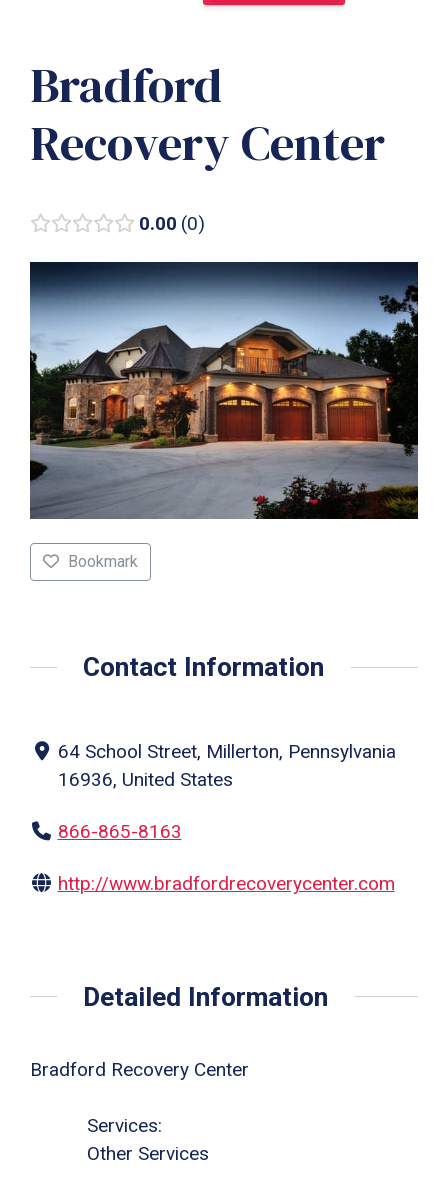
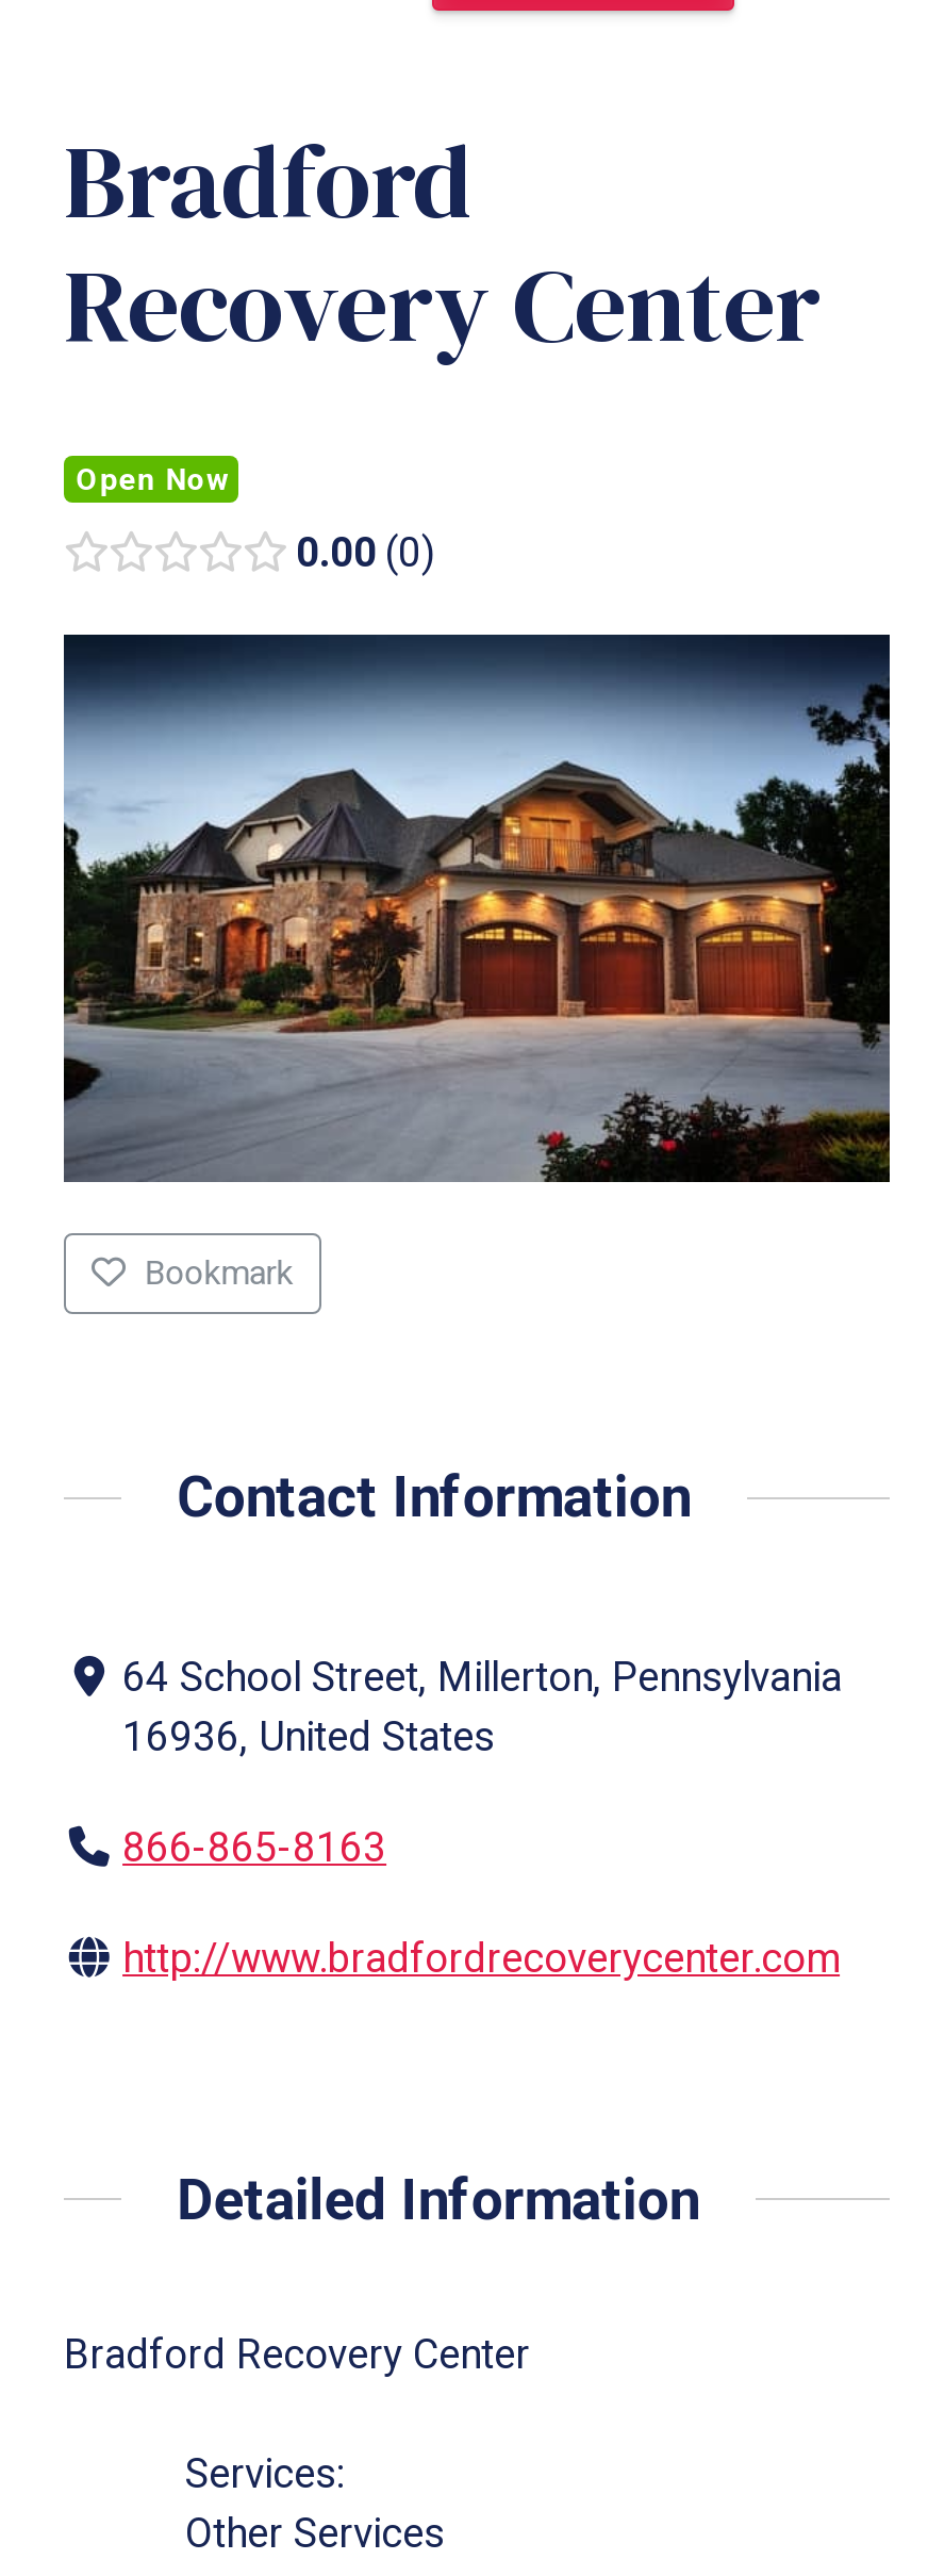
+ Open Now
